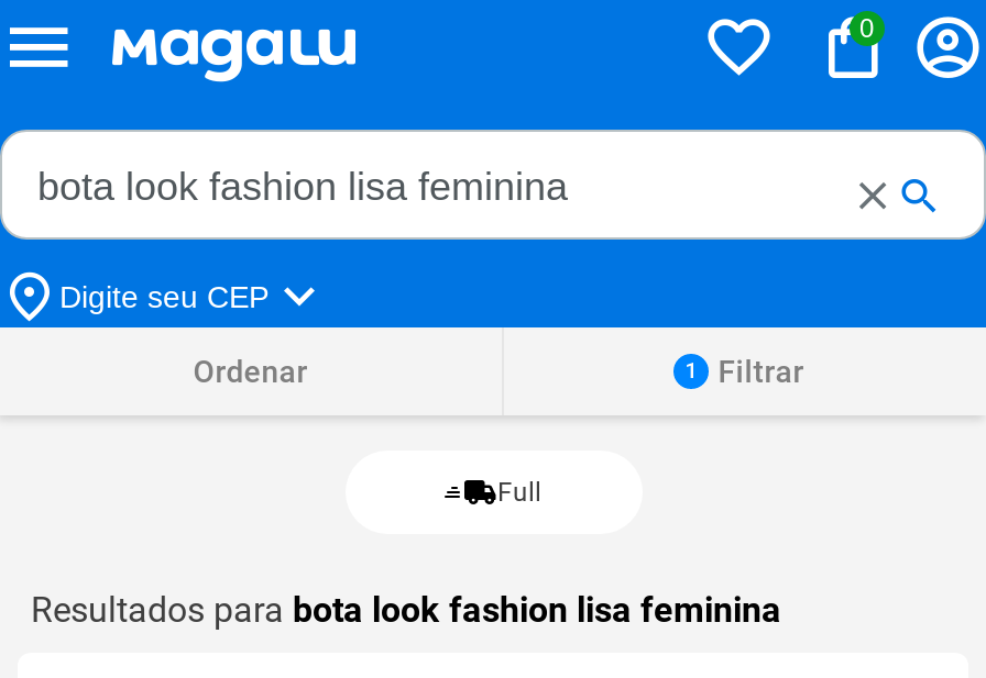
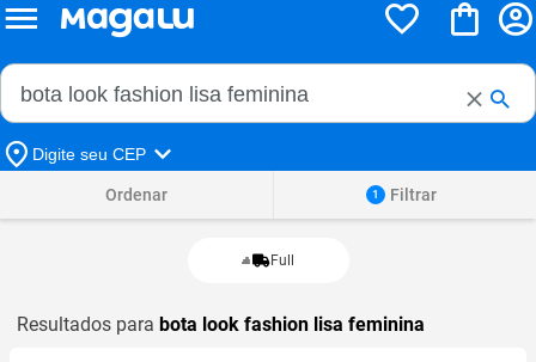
- 0
